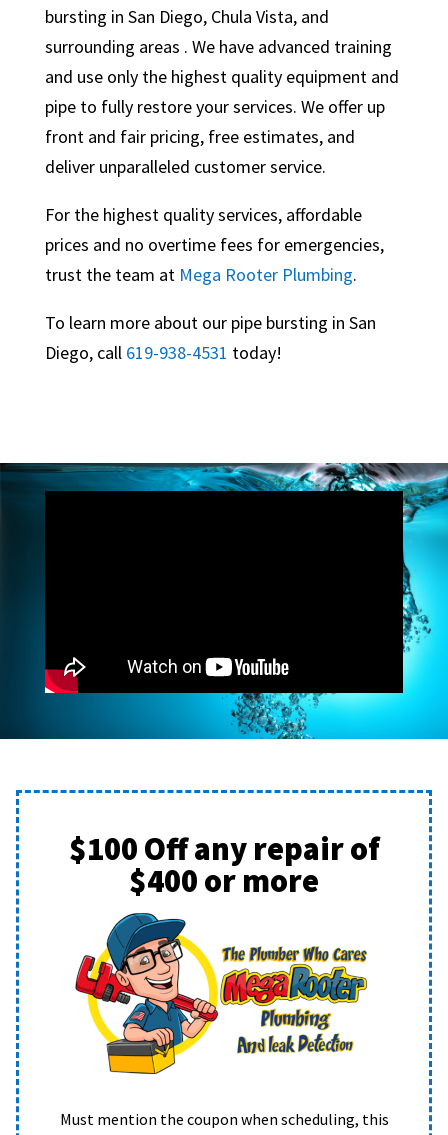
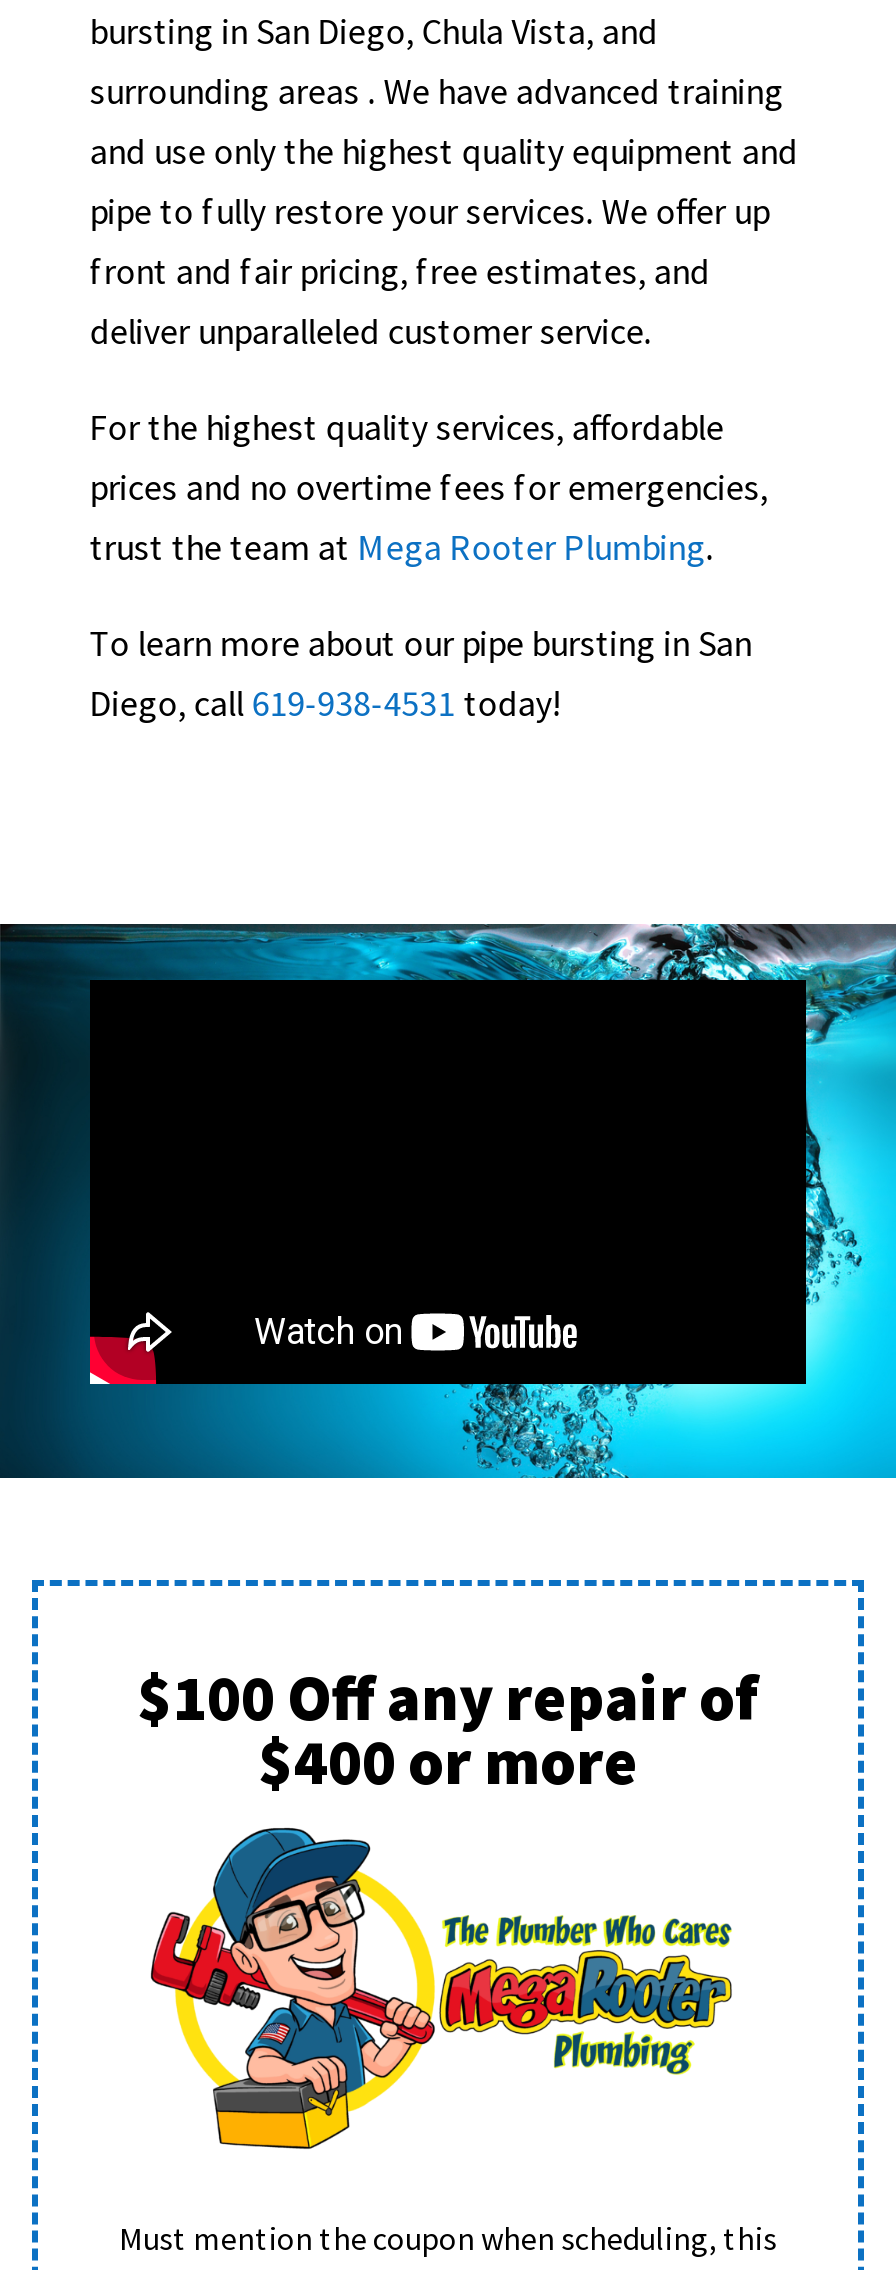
- [image]
+ [image]
